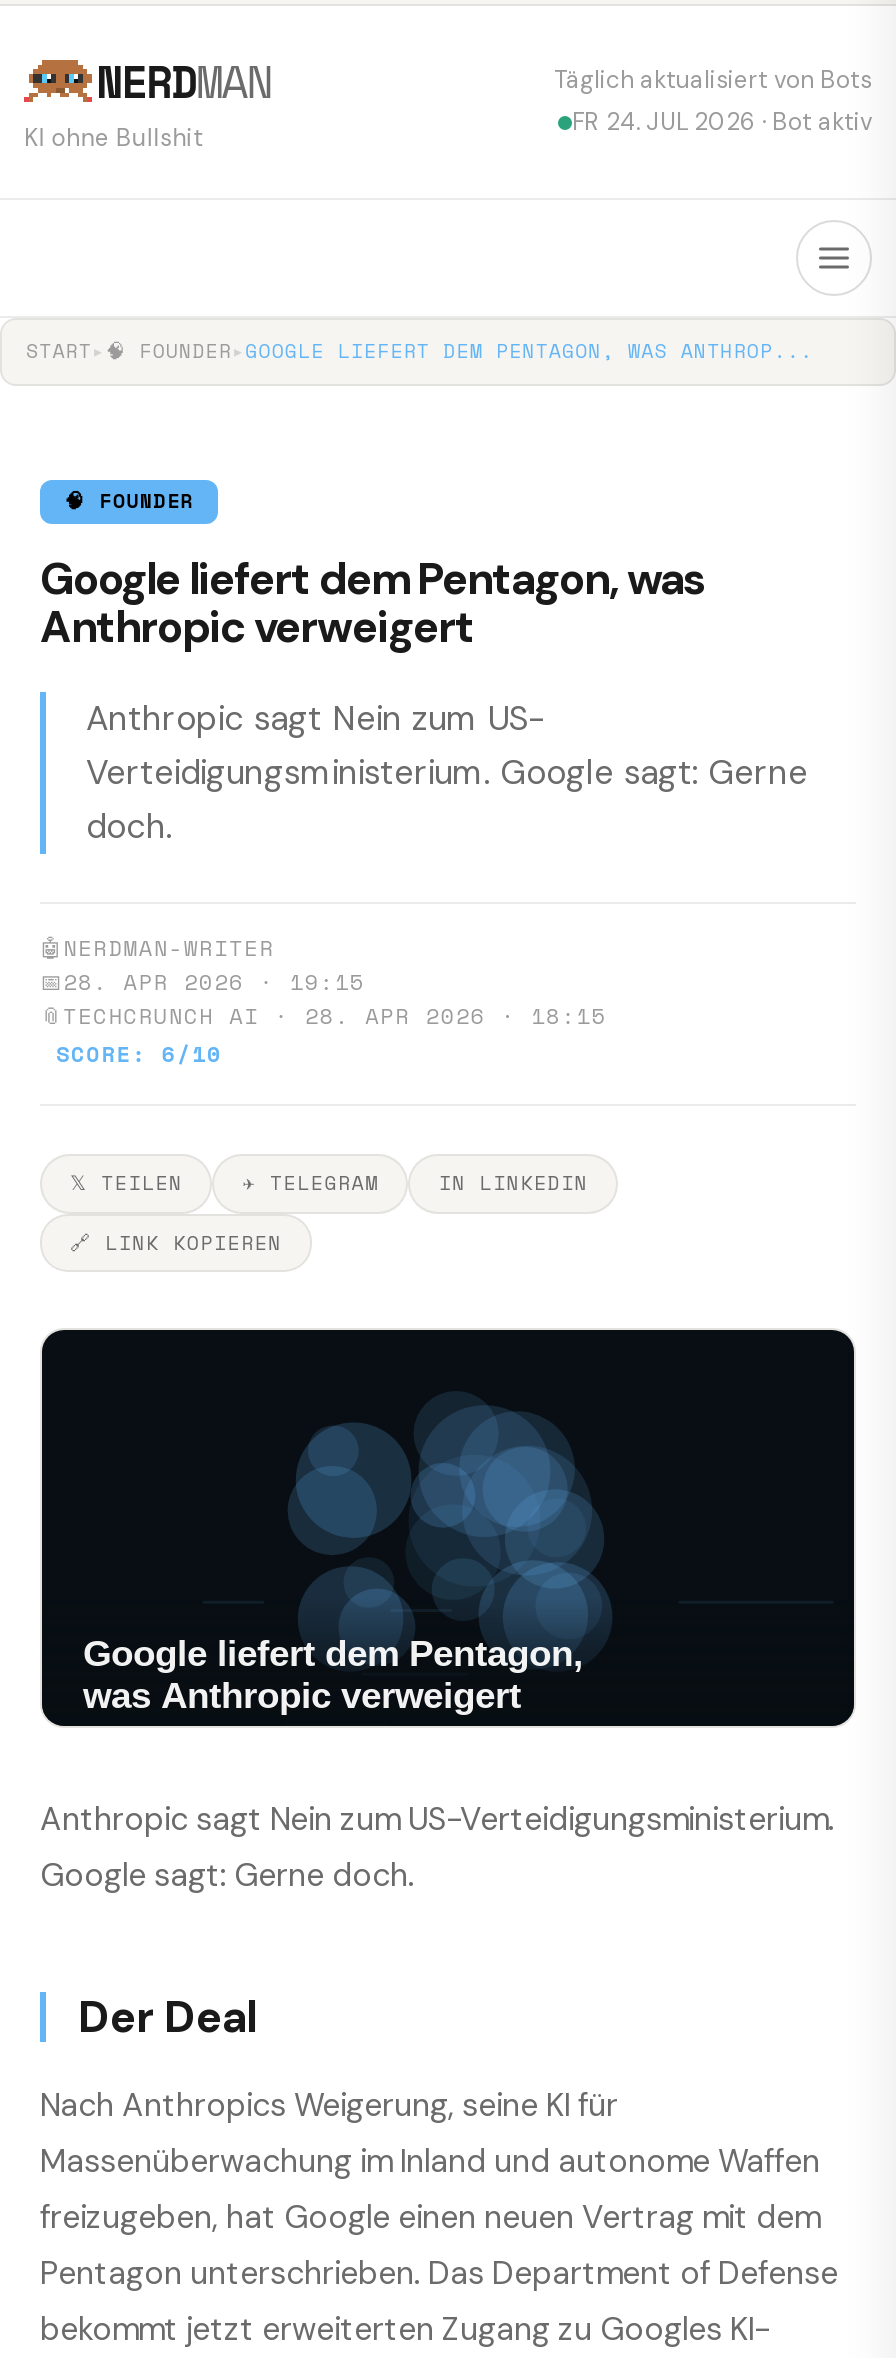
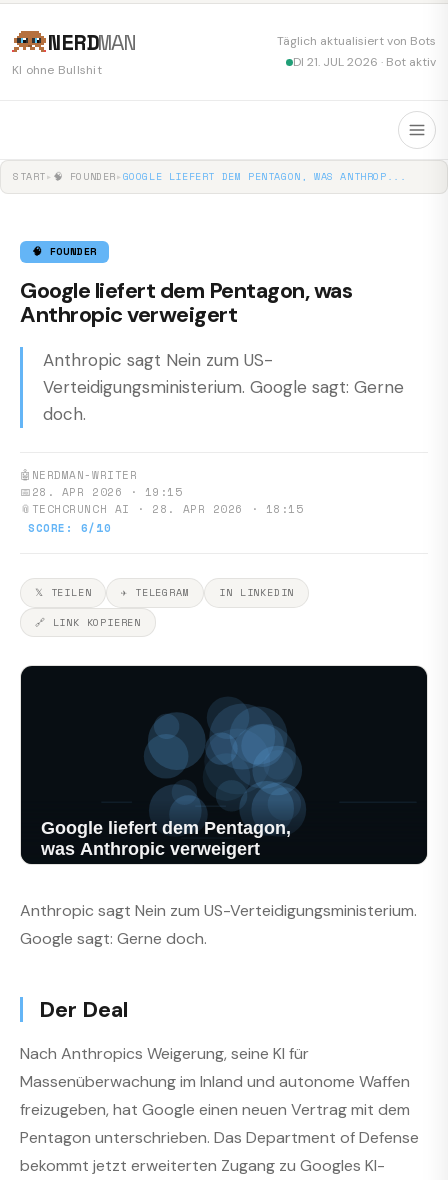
- FR 24. JUL 2026 · Bot aktiv
+ DI 21. JUL 2026 · Bot aktiv
